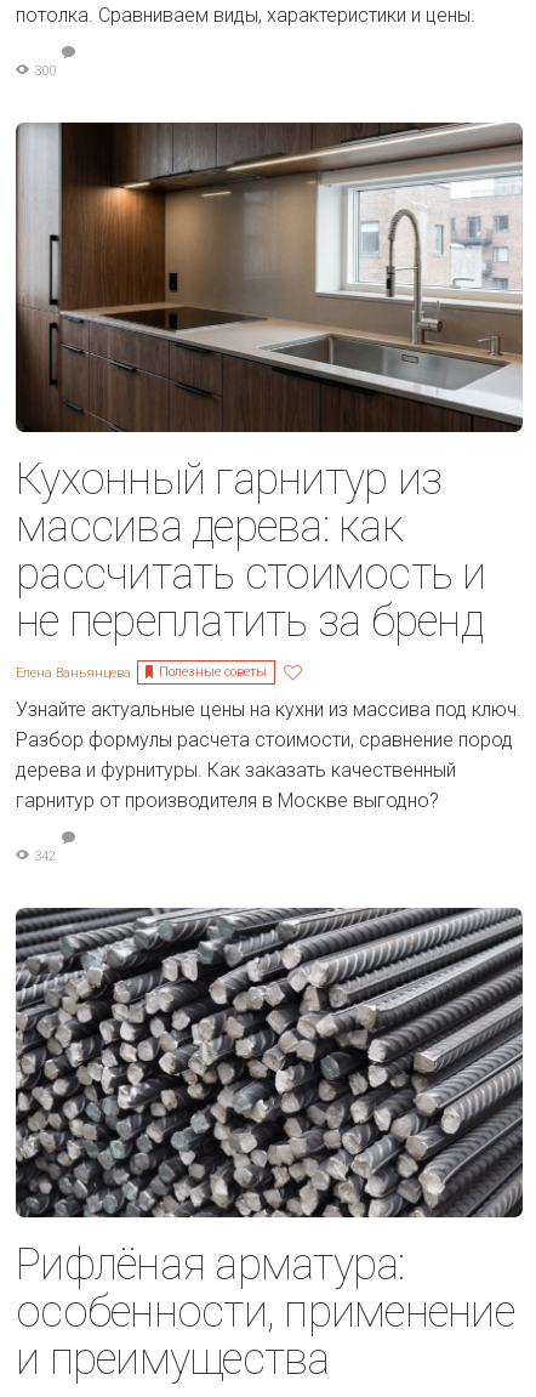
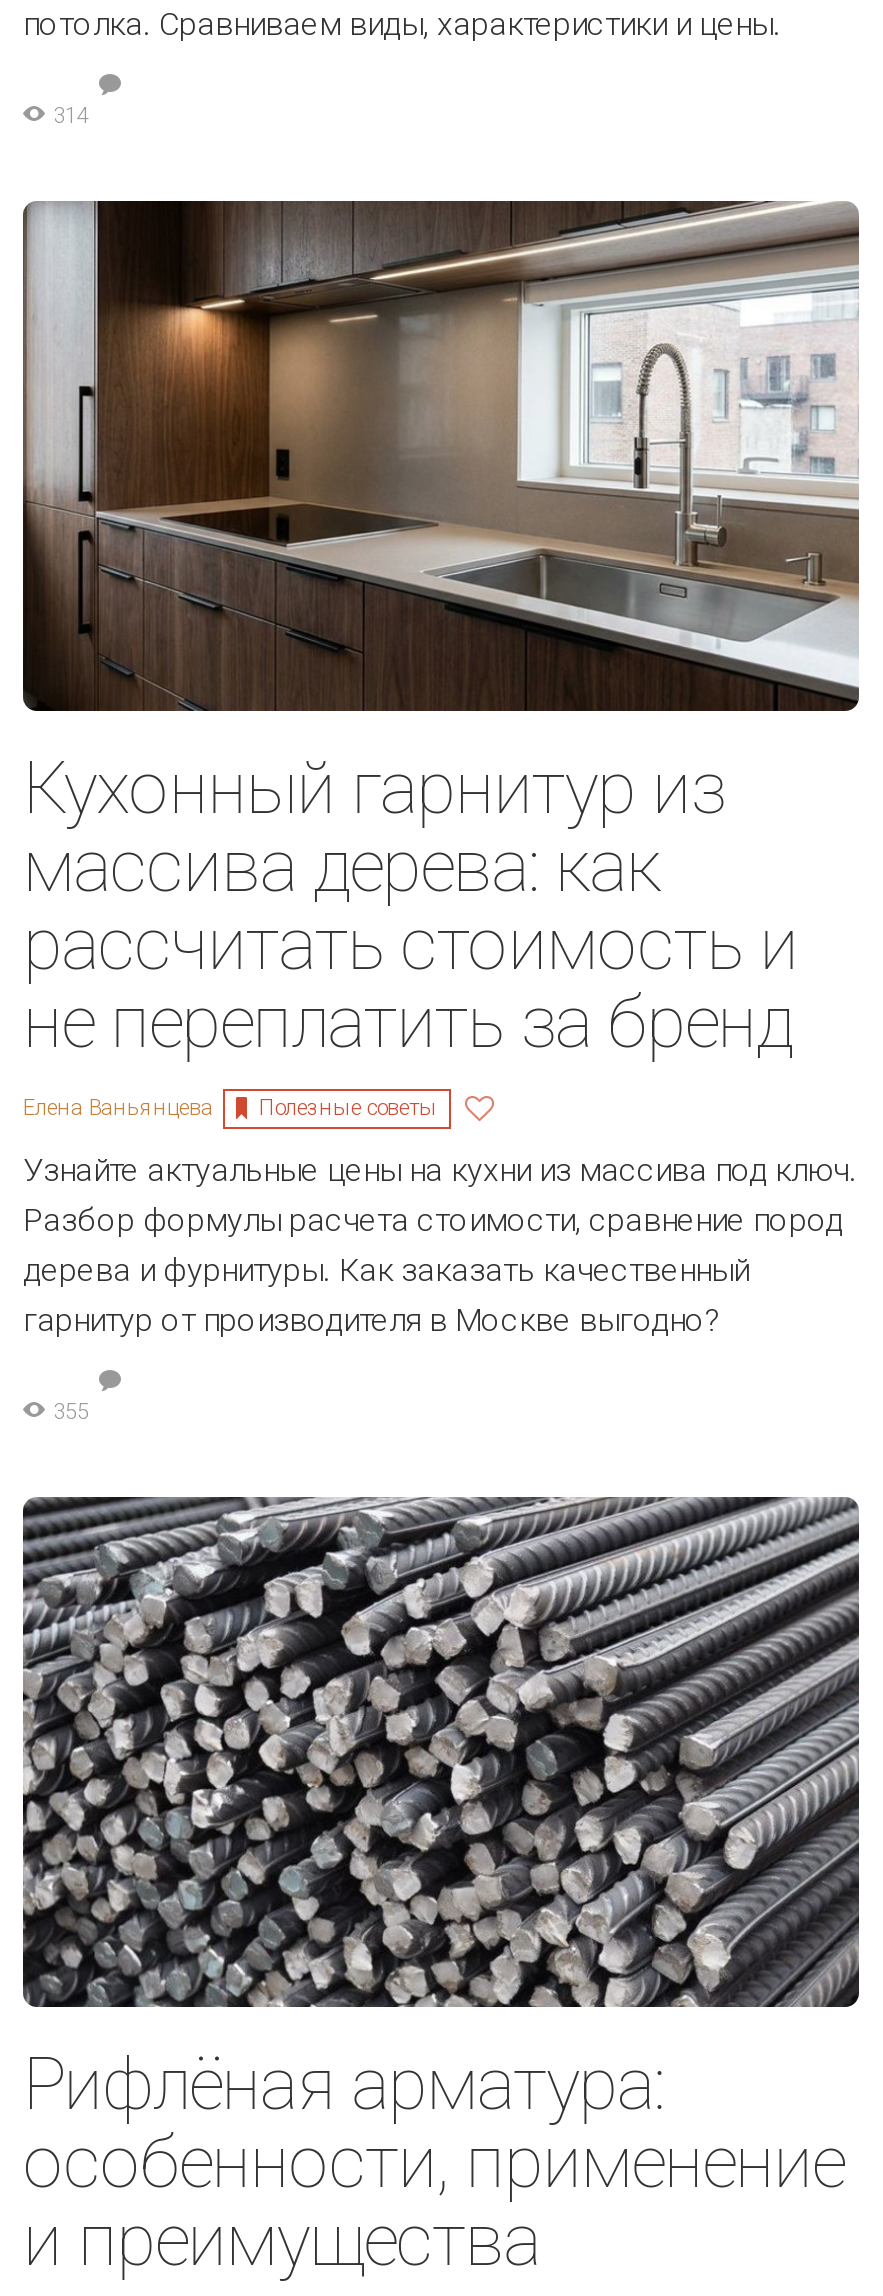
- 300
+ 314

- 342
+ 355
